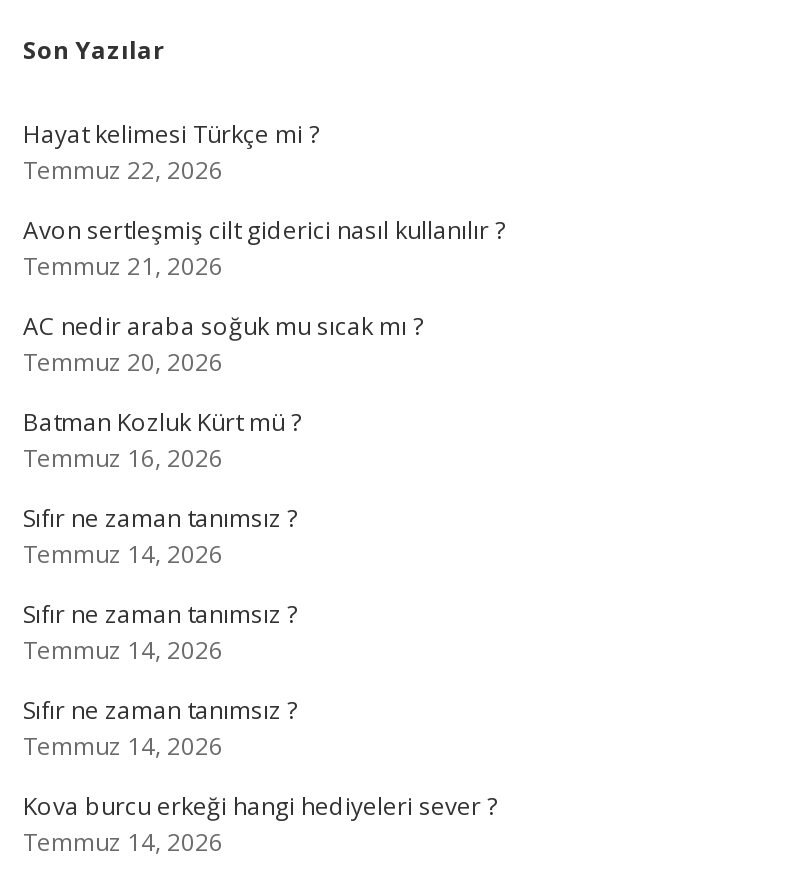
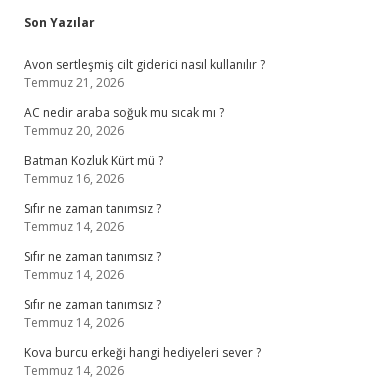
- Hayat kelimesi Türkçe mi ?
- Temmuz 22, 2026
